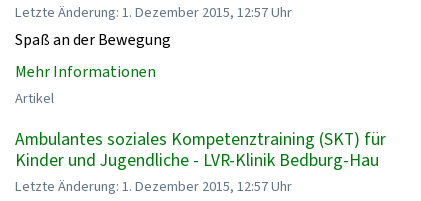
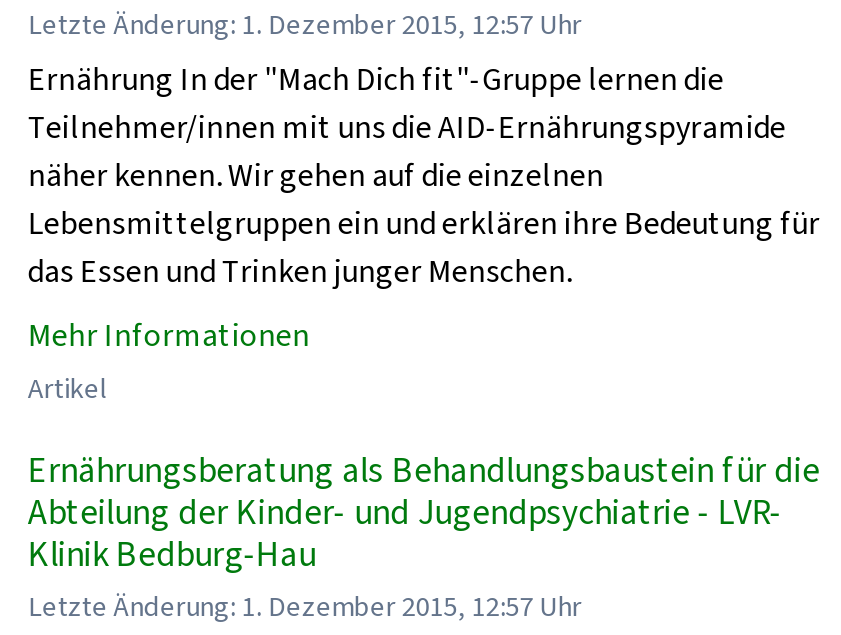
- Spaß an der Bewegung
+ Ernährung In der "Mach Dich fit"-Gruppe lernen die
+ Teilnehmer/innen mit uns die AID-Ernährungspyramide
+ näher kennen. Wir gehen auf die einzelnen
+ Lebensmittelgruppen ein und erklären ihre Bedeutung für
+ das Essen und Trinken junger Menschen.

- Ambulantes soziales Kompetenztraining (SKT) für
- Kinder und Jugendliche - LVR-Klinik Bedburg-Hau
+ Ernährungsberatung als Behandlungsbaustein für die
+ Abteilung der Kinder- und Jugendpsychiatrie - LVR-
+ Klinik Bedburg-Hau
